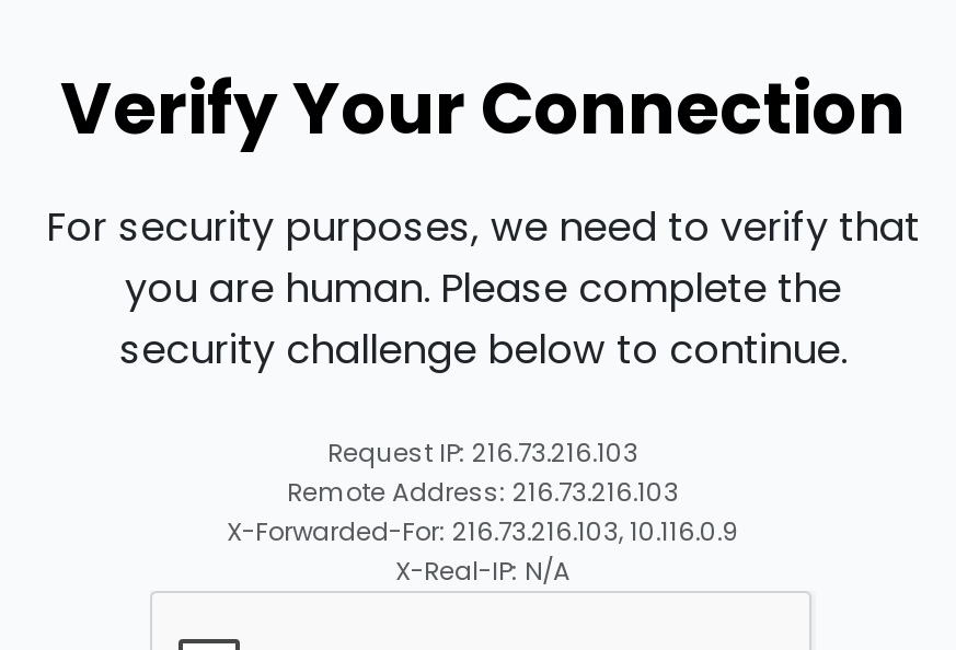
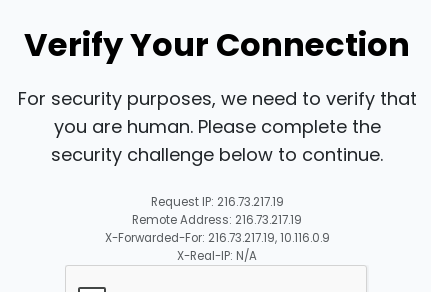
- Request IP: 216.73.216.103
+ Request IP: 216.73.217.19

- Remote Address: 216.73.216.103
+ Remote Address: 216.73.217.19

- X-Forwarded-For: 216.73.216.103, 10.116.0.9
+ X-Forwarded-For: 216.73.217.19, 10.116.0.9
